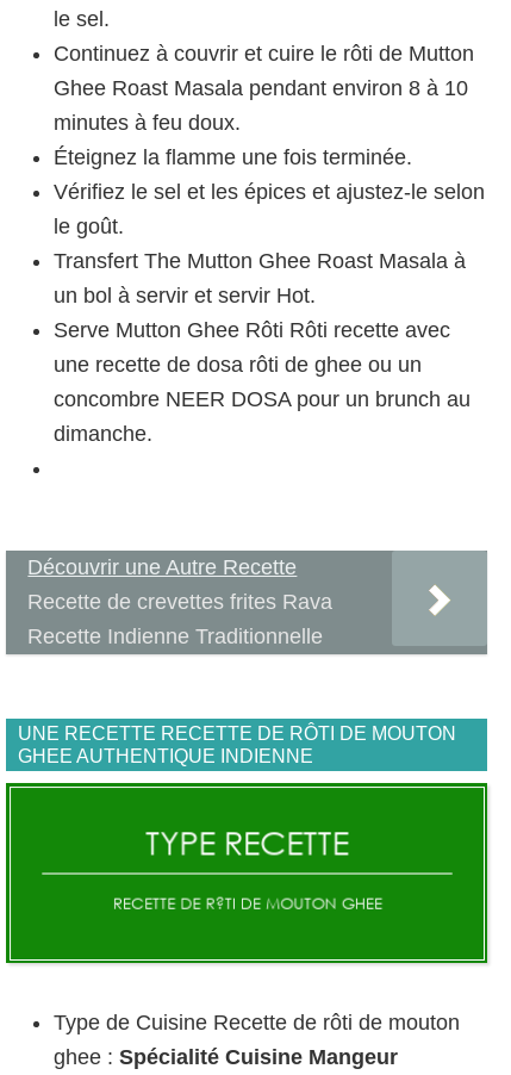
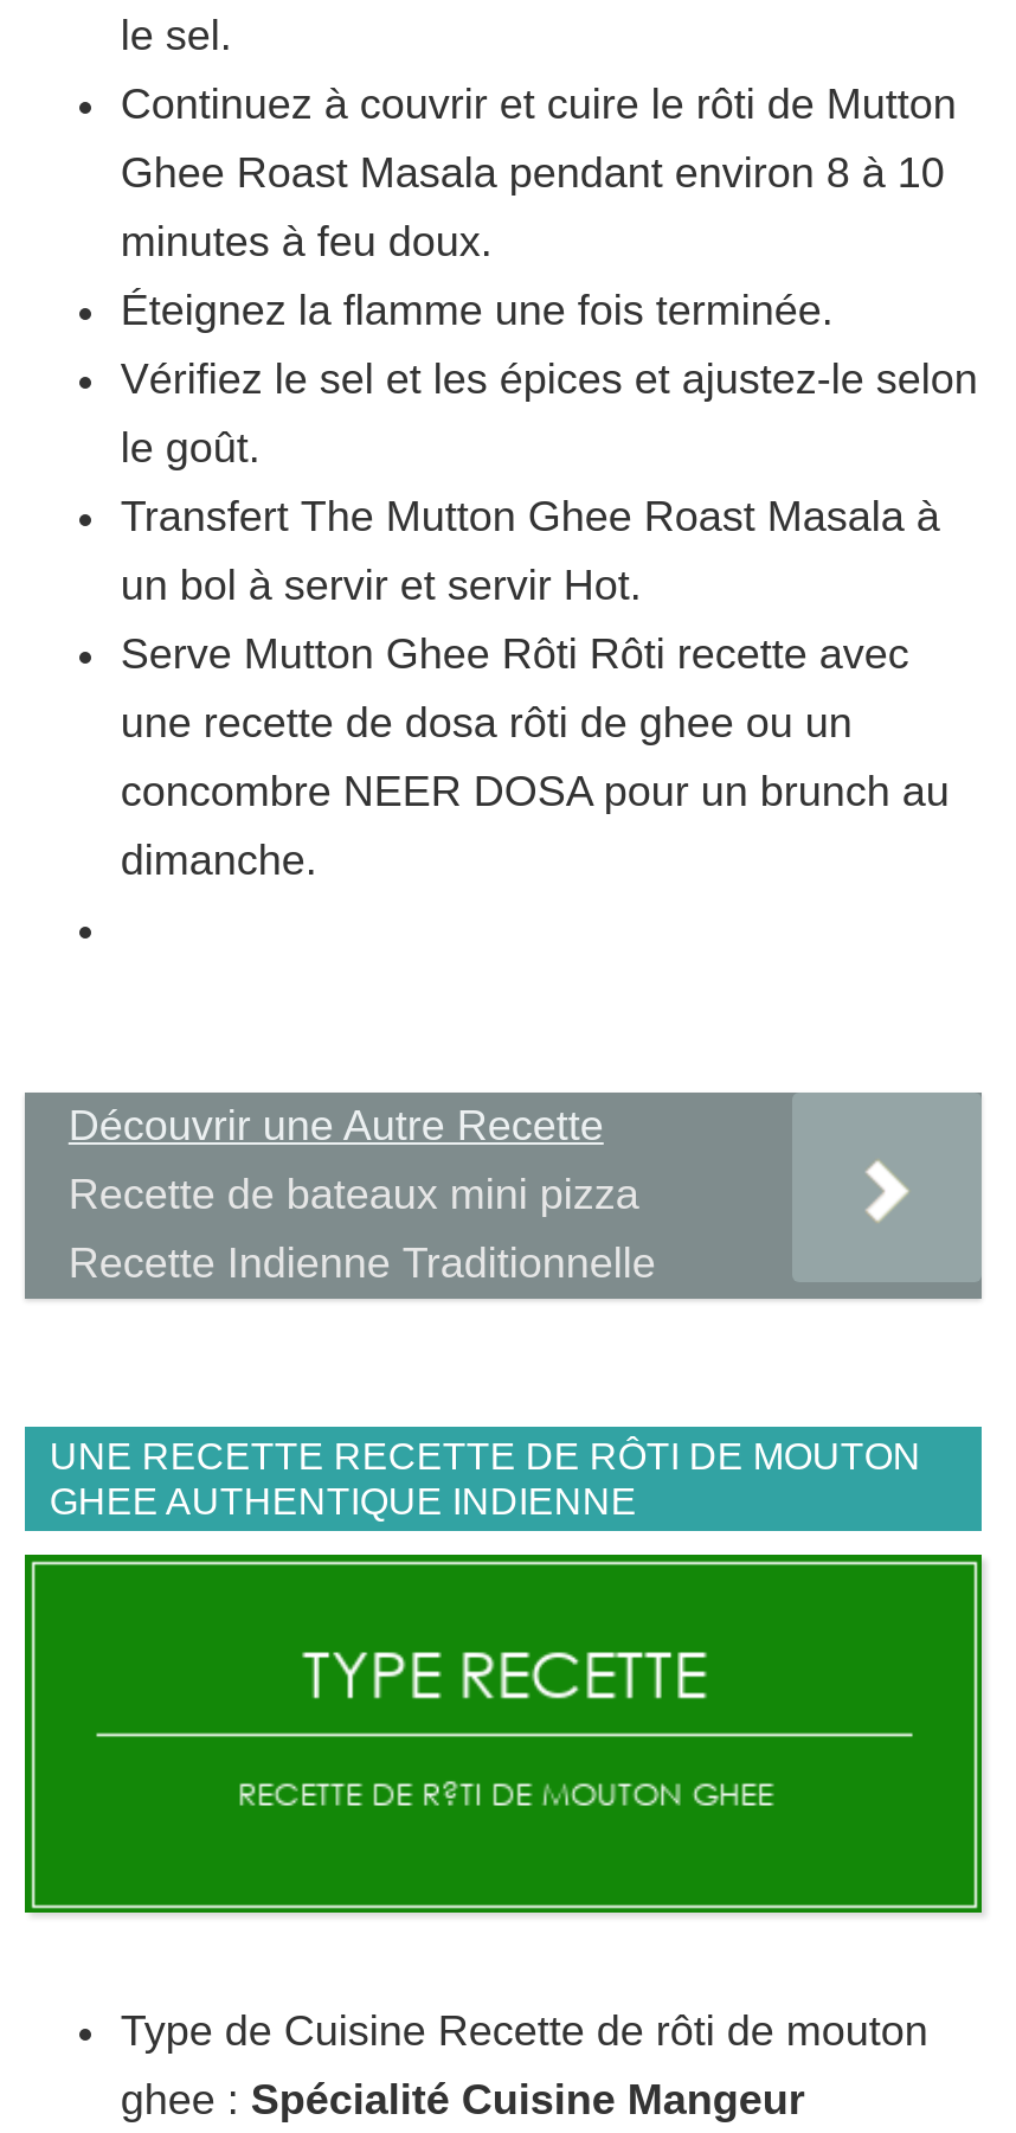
- Recette de crevettes frites Rava
+ Recette de bateaux mini pizza
